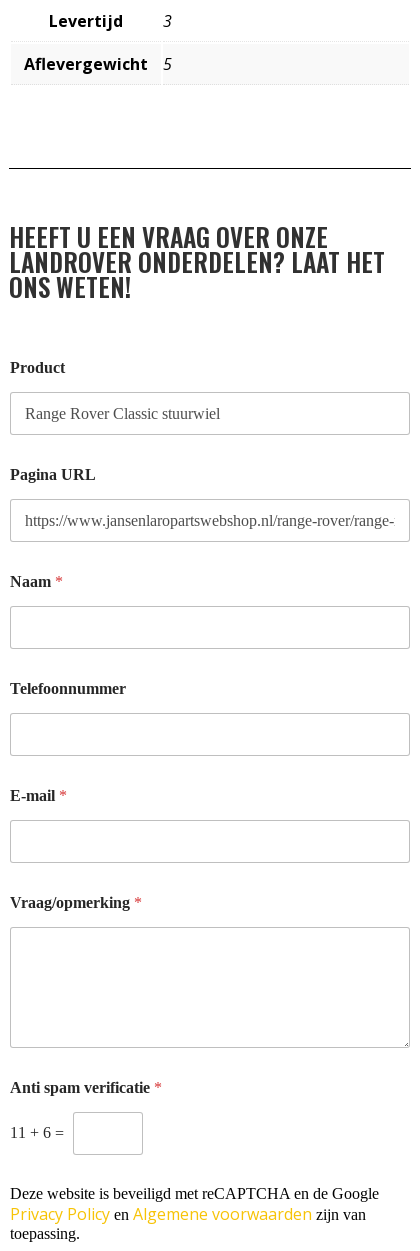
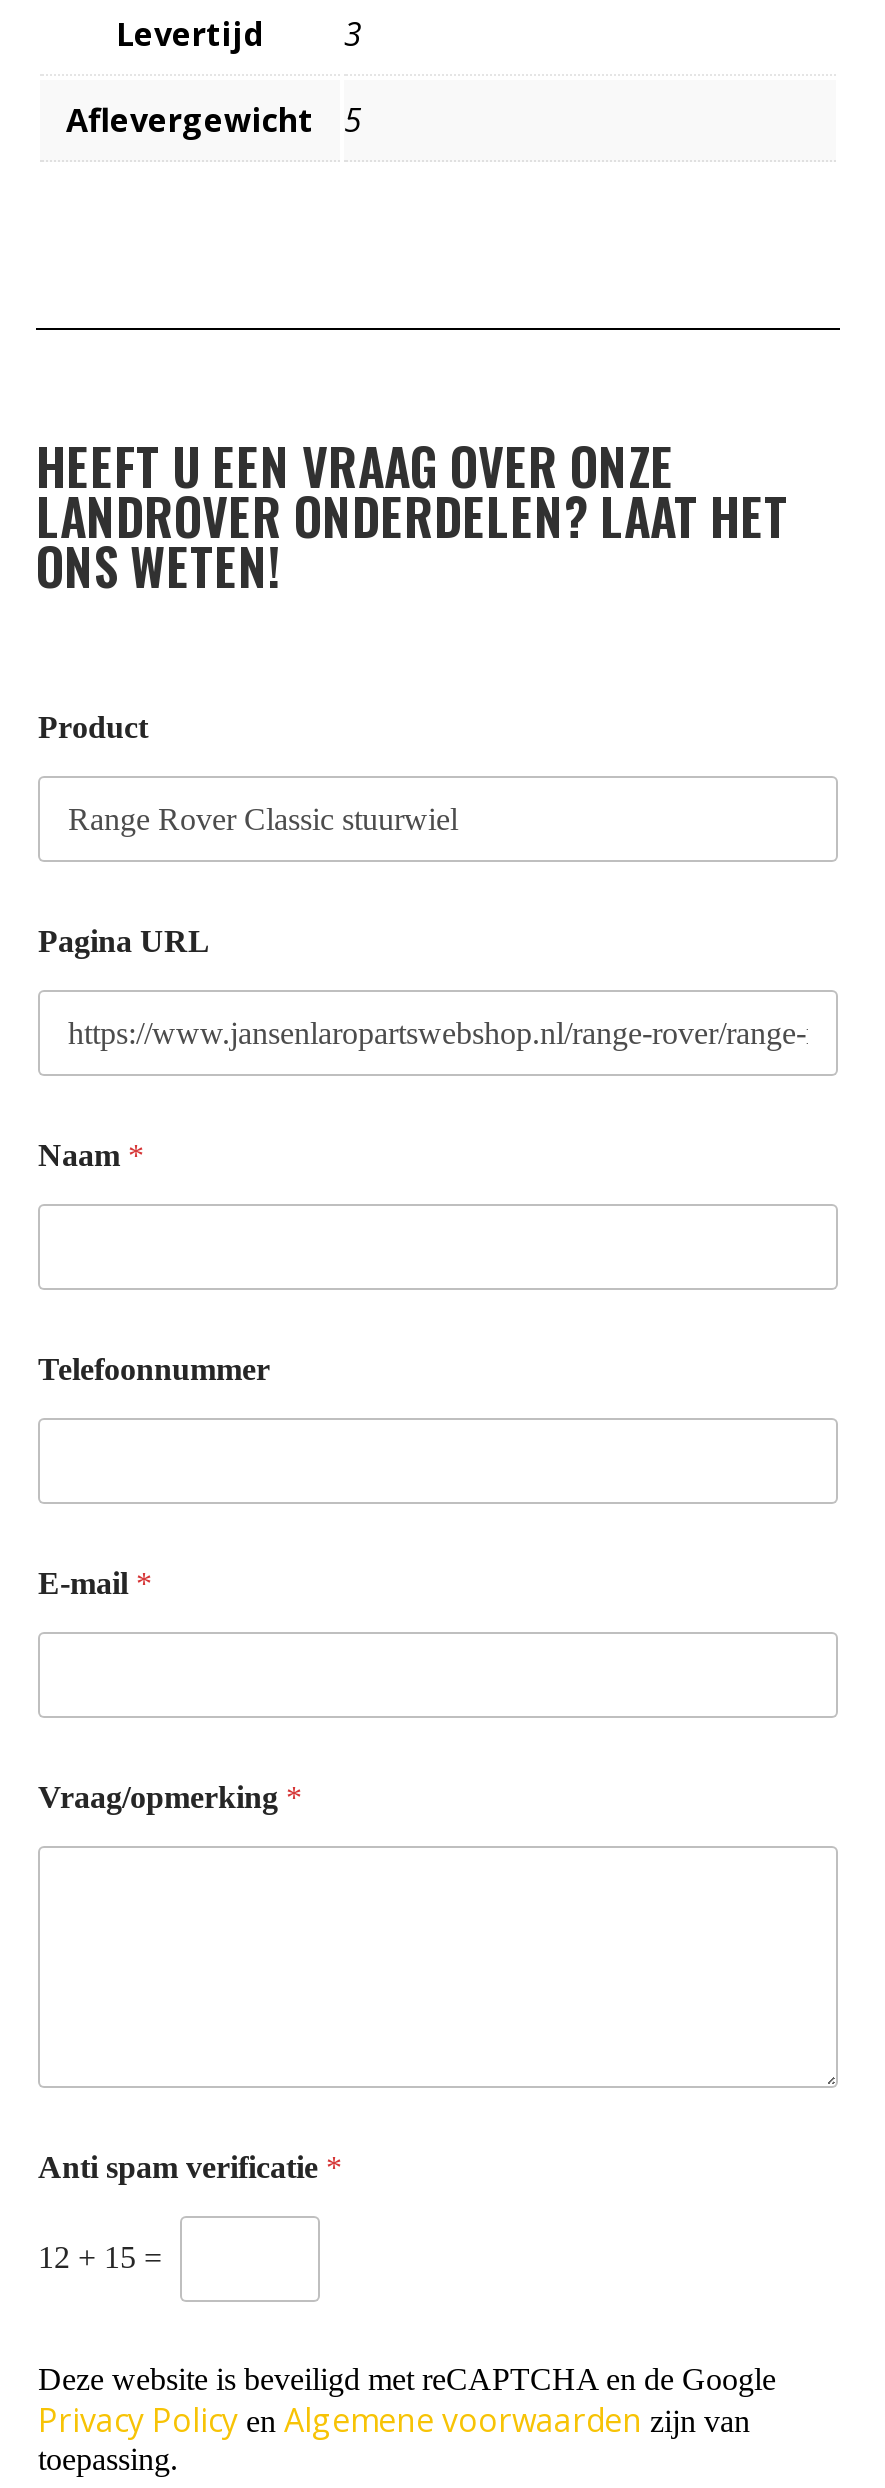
- 11 + 6 =
+ 12 + 15 =
